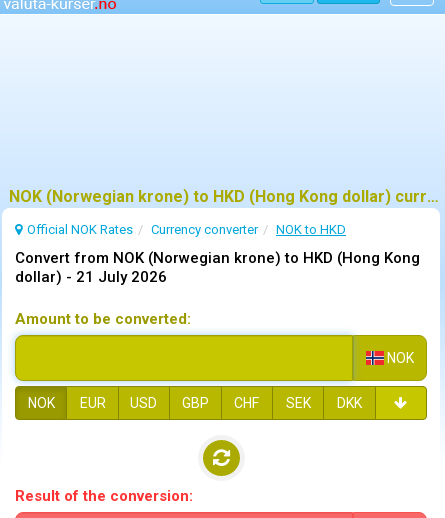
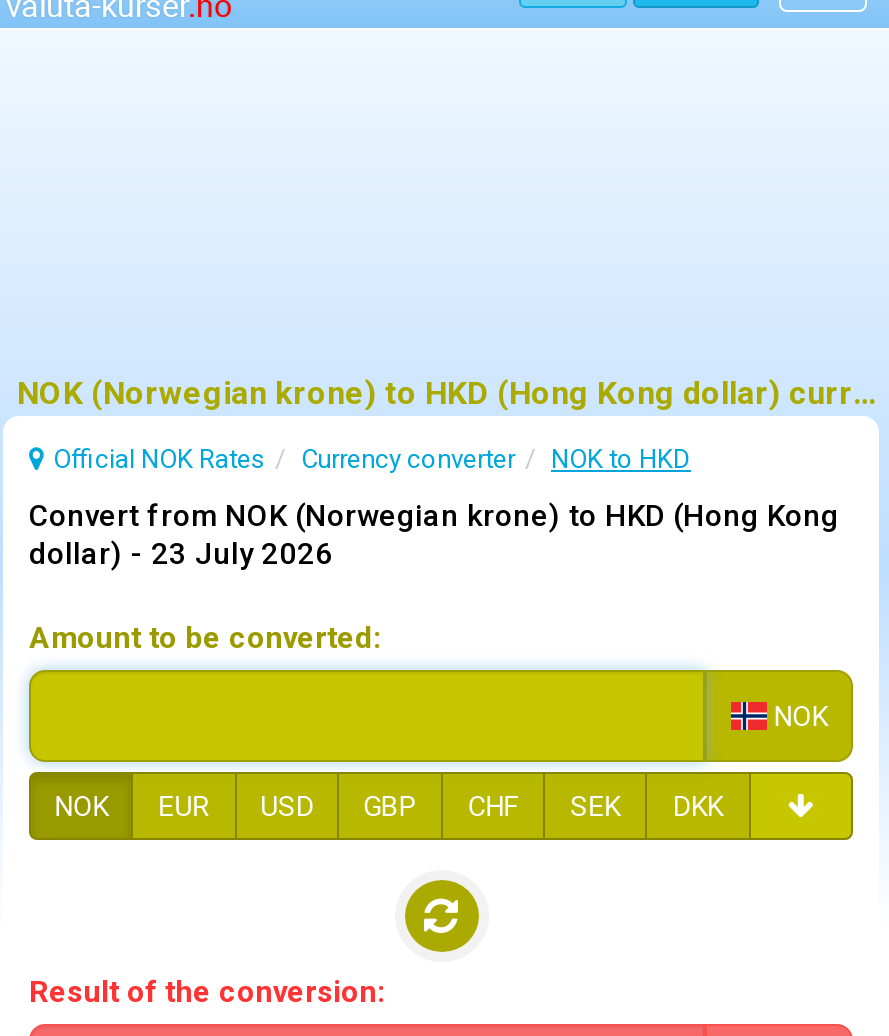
- dollar) - 21 July 2026
+ dollar) - 23 July 2026
